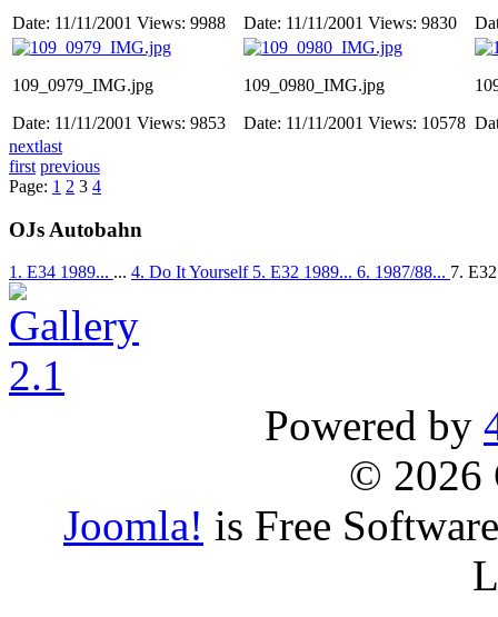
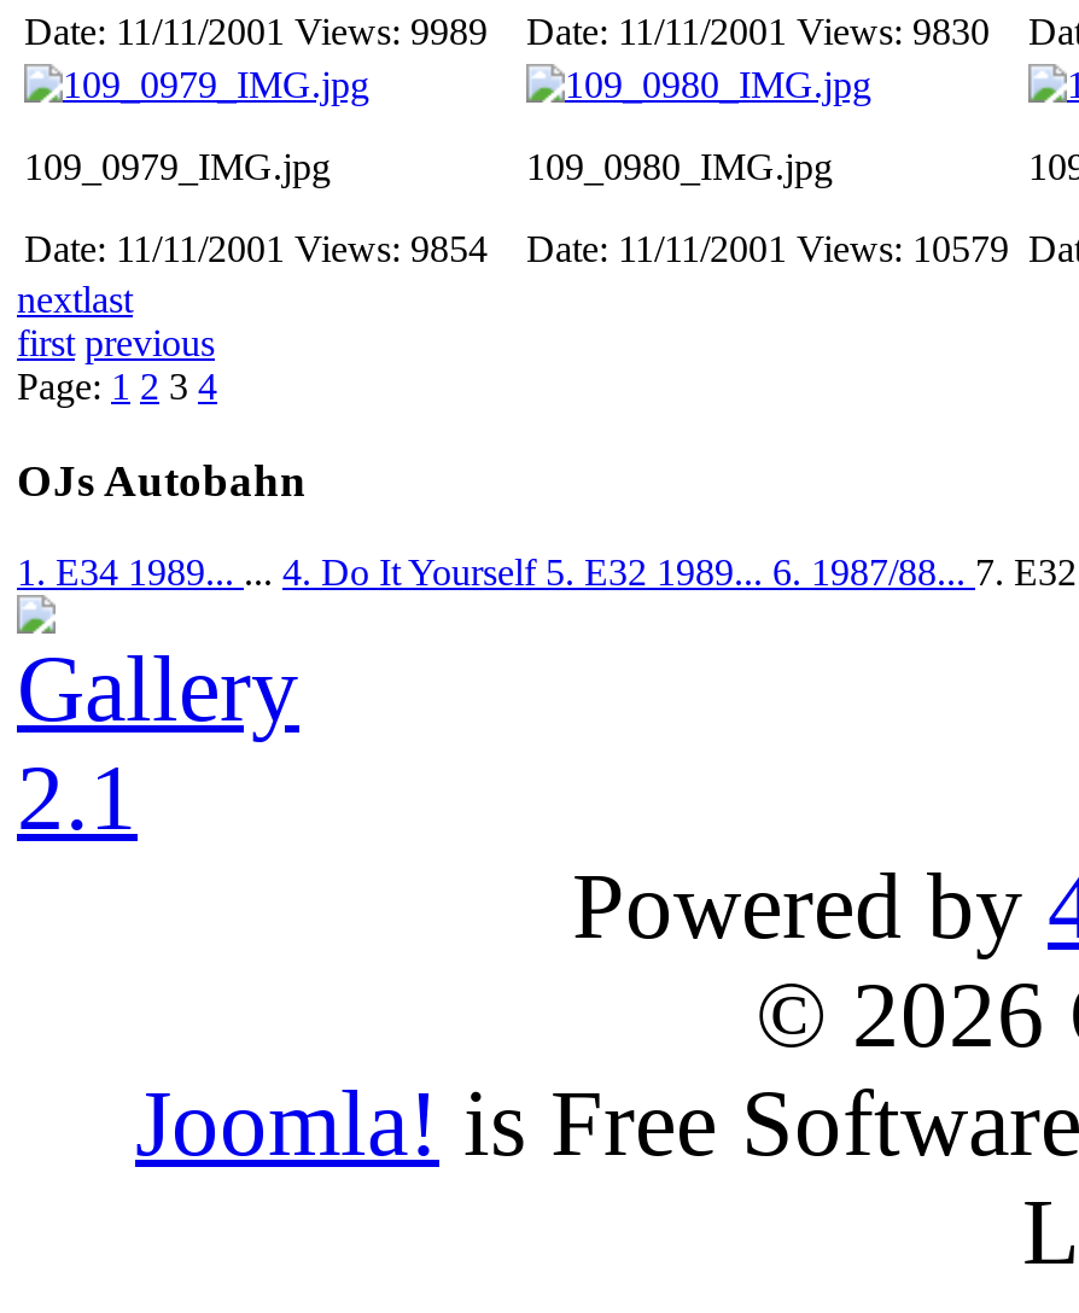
- Date: 11/11/2001 Views: 9988
+ Date: 11/11/2001 Views: 9989

- Date: 11/11/2001 Views: 9853
+ Date: 11/11/2001 Views: 9854

- Date: 11/11/2001 Views: 10578
+ Date: 11/11/2001 Views: 10579
